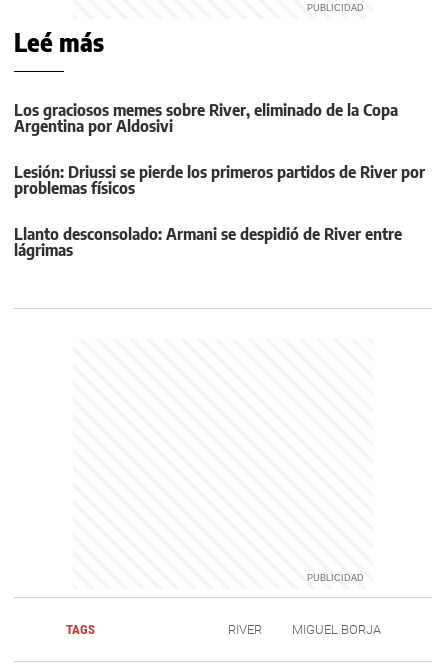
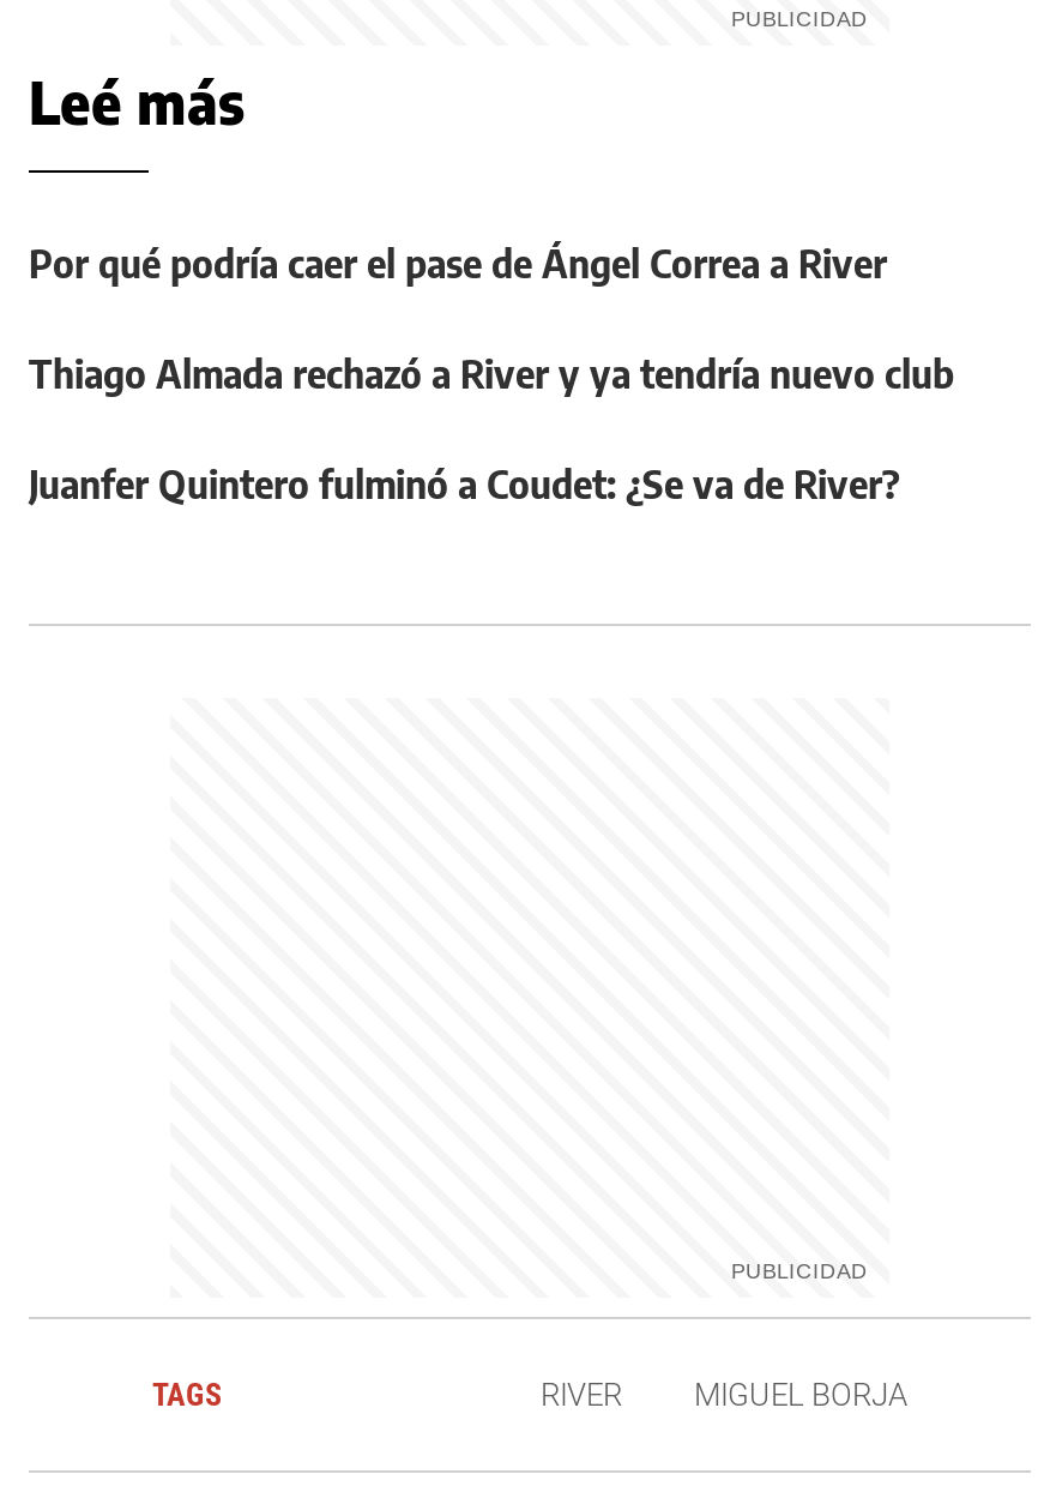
- Los graciosos memes sobre River, eliminado de la Copa
- Argentina por Aldosivi
+ Por qué podría caer el pase de Ángel Correa a River

- Lesión: Driussi se pierde los primeros partidos de River por
- problemas físicos
+ Thiago Almada rechazó a River y ya tendría nuevo club

- Llanto desconsolado: Armani se despidió de River entre
- lágrimas
+ Juanfer Quintero fulminó a Coudet: ¿Se va de River?
